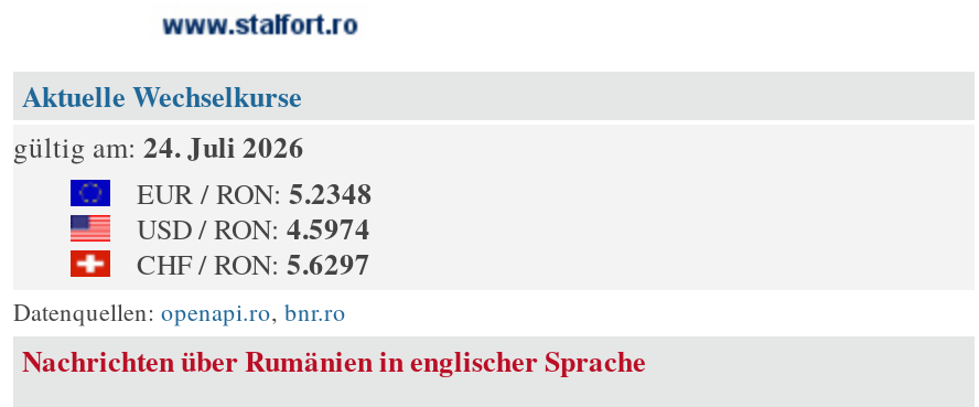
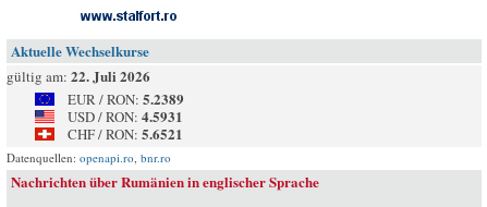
- gültig am: 24. Juli 2026
+ gültig am: 22. Juli 2026

- EUR / RON: 5.2348
+ EUR / RON: 5.2389

- USD / RON: 4.5974
+ USD / RON: 4.5931

- CHF / RON: 5.6297
+ CHF / RON: 5.6521
